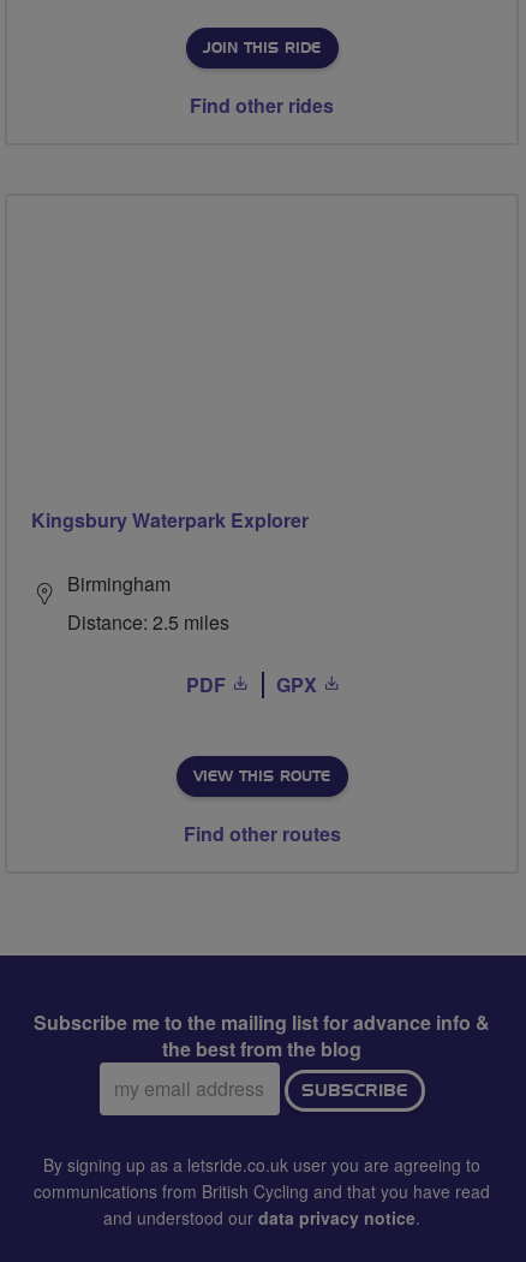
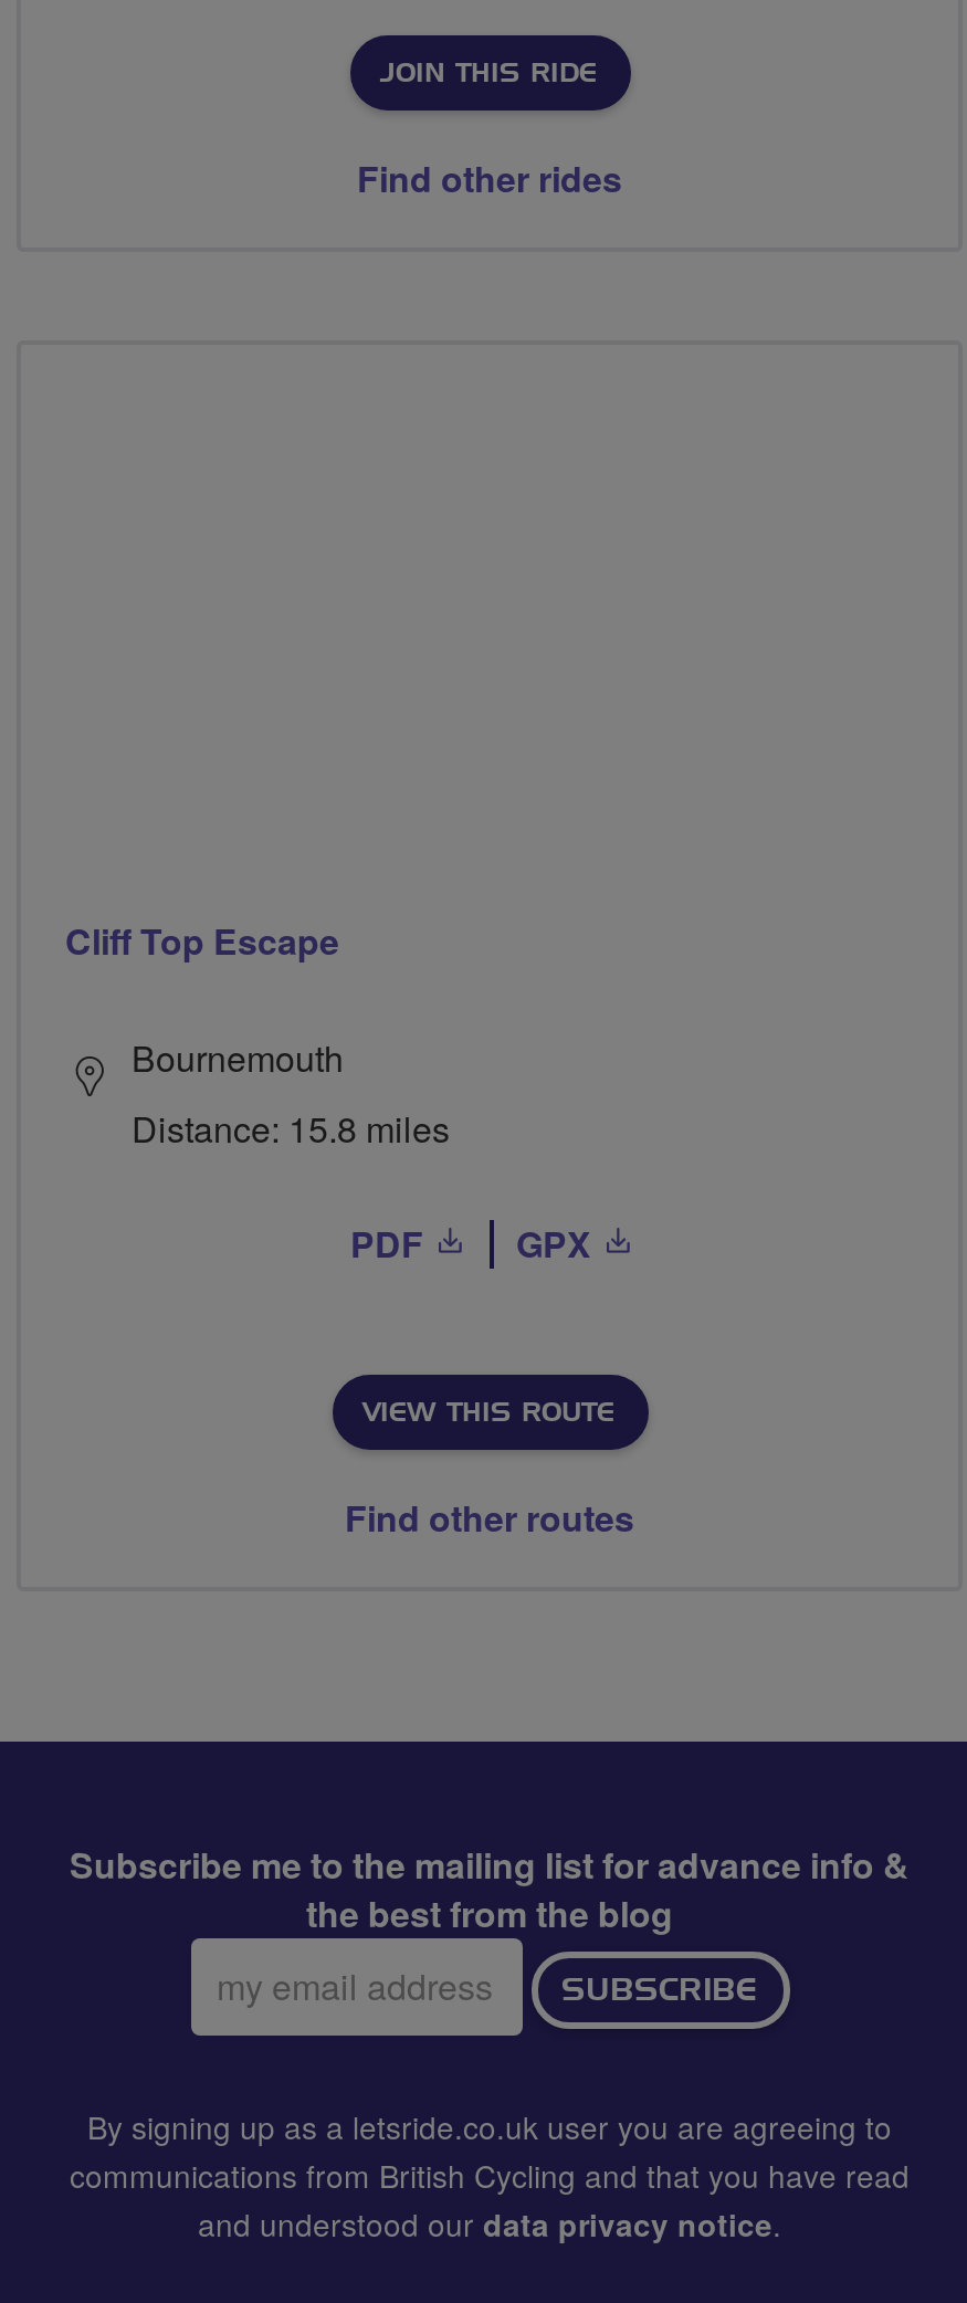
- Kingsbury Waterpark Explorer
+ Cliff Top Escape

- Birmingham
- Distance: 2.5 miles
+ Bournemouth
+ Distance: 15.8 miles
